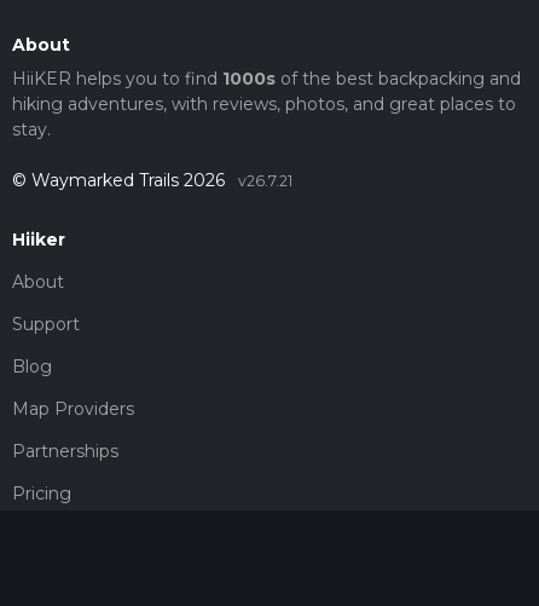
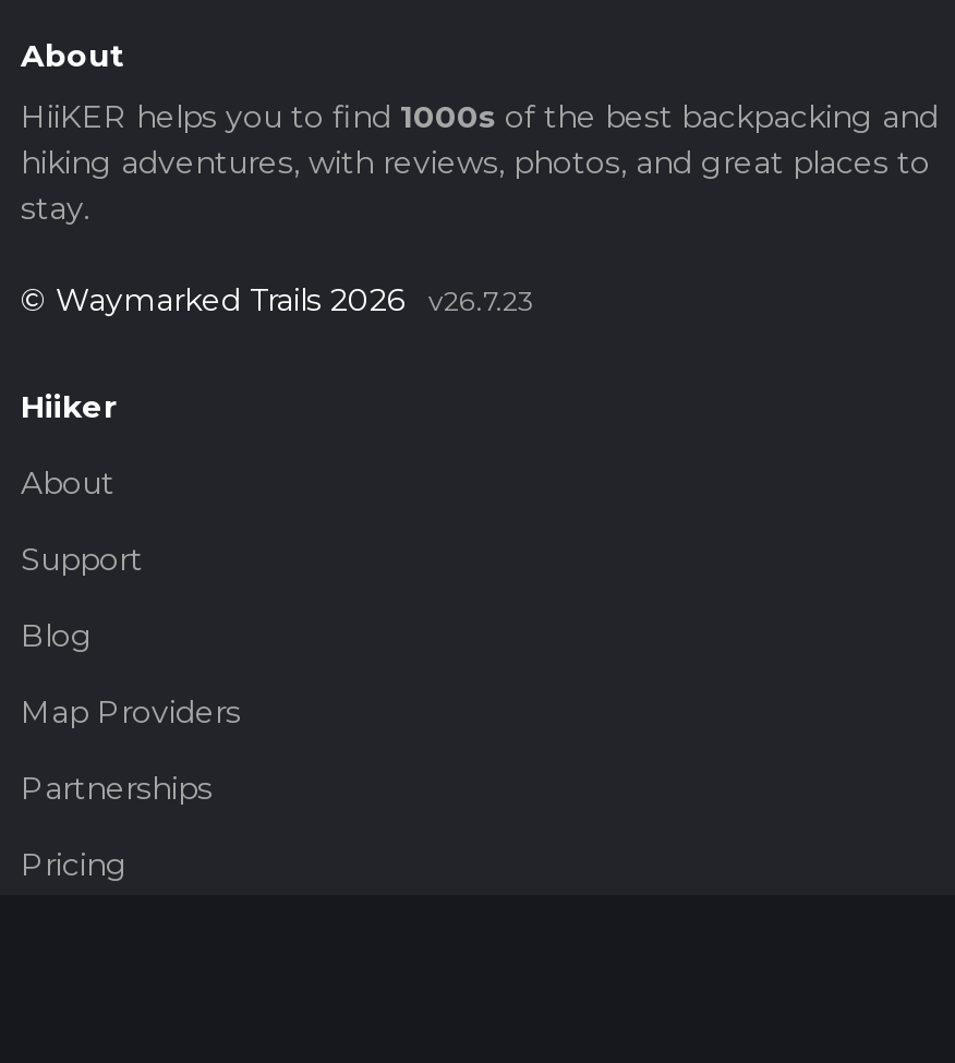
- © Waymarked Trails 2026 v26.7.21
+ © Waymarked Trails 2026 v26.7.23
